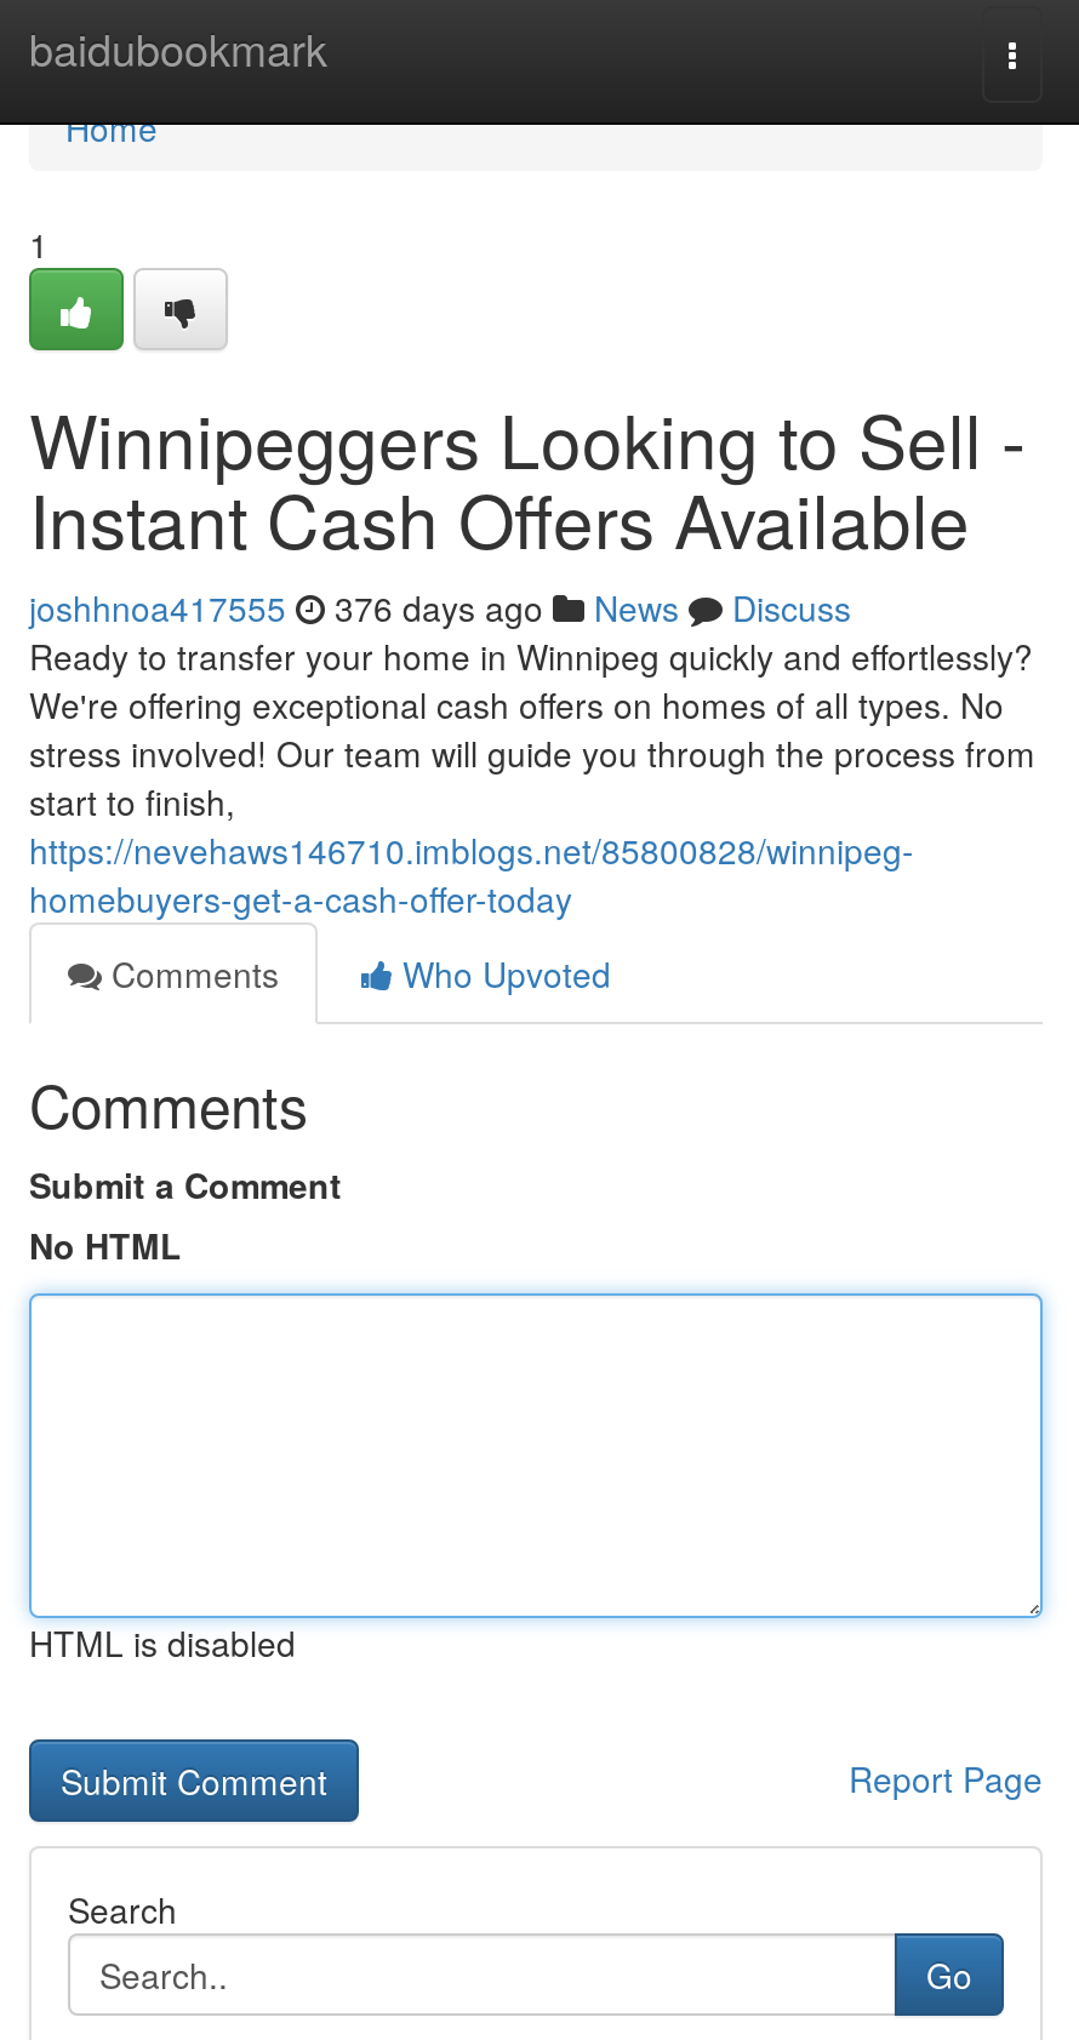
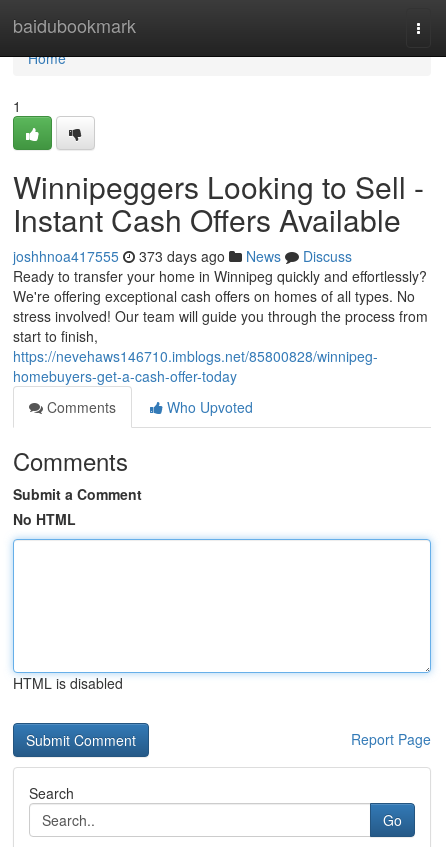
- joshhnoa417555 376 days ago News Discuss
+ joshhnoa417555 373 days ago News Discuss
